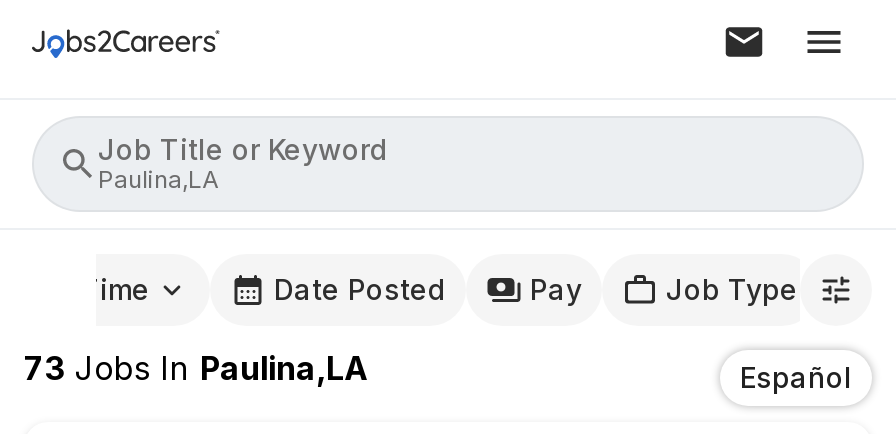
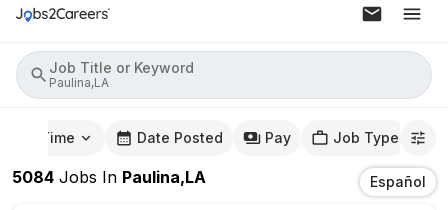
- 73 Jobs In Paulina,LA
+ 5084 Jobs In Paulina,LA
